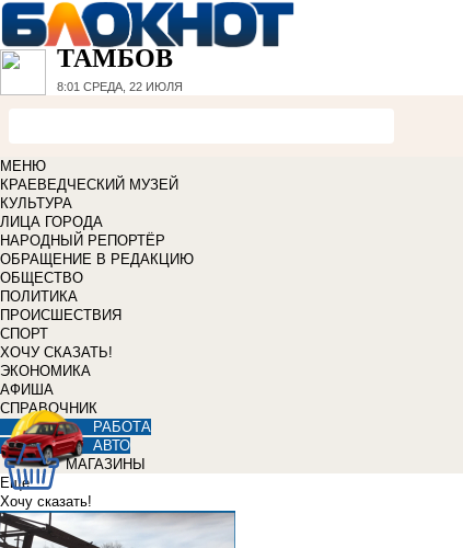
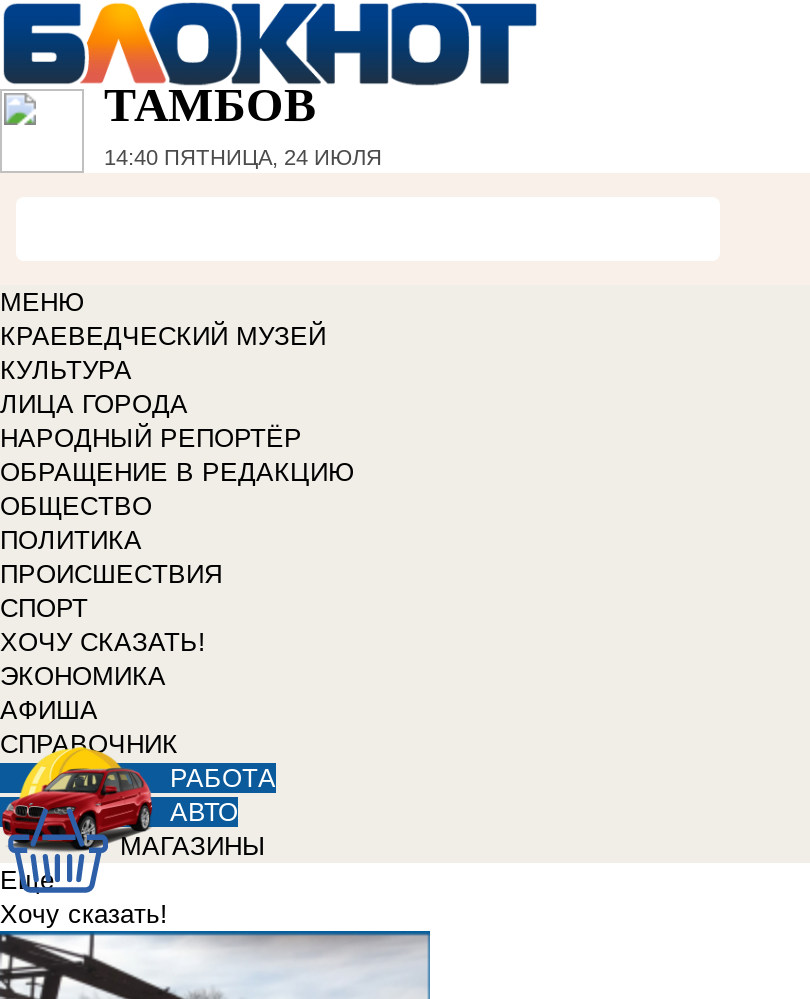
- 8:01 СРЕДА, 22 ИЮЛЯ
+ 14:40 ПЯТНИЦА, 24 ИЮЛЯ
